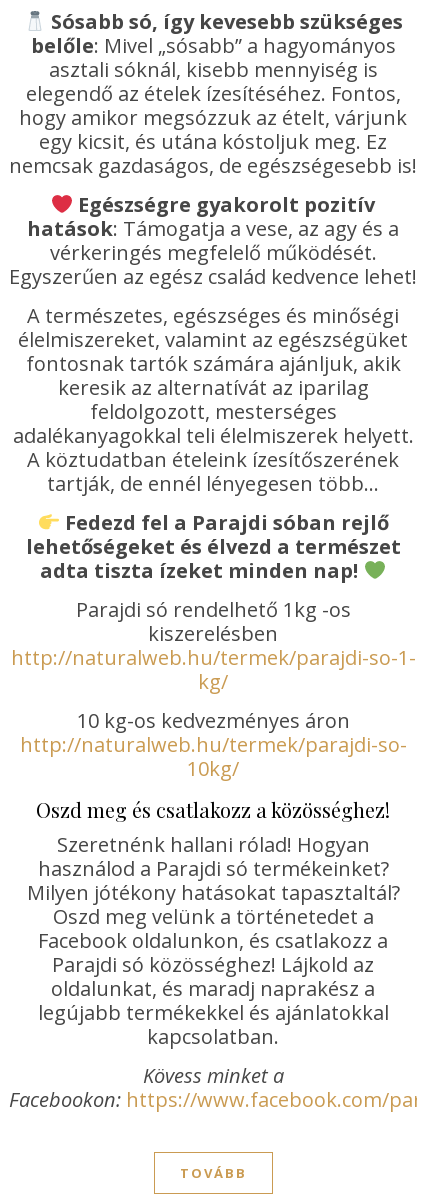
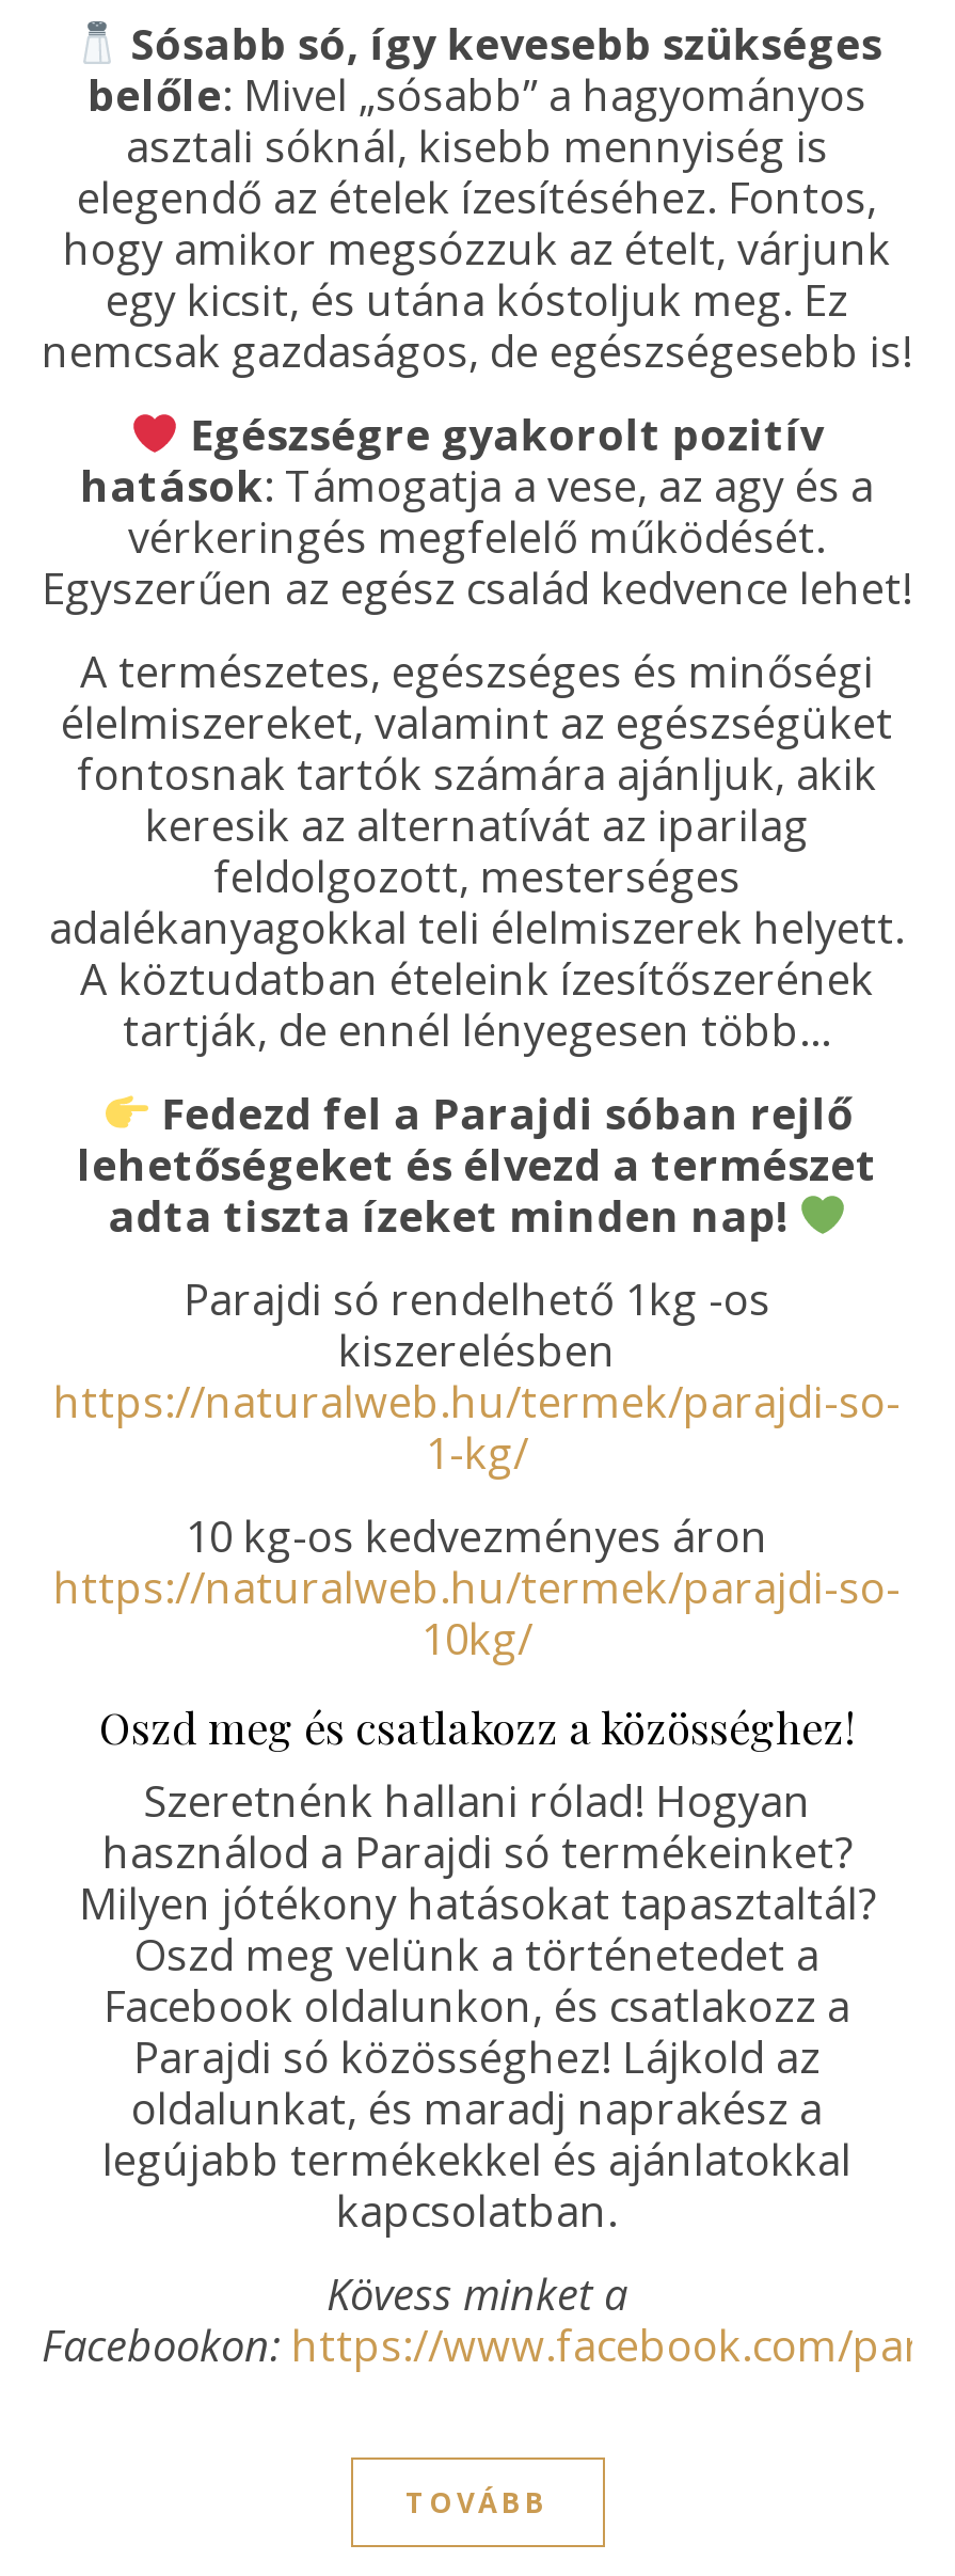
- http://naturalweb.hu/termek/parajdi-so-1-
- kg/
+ https://naturalweb.hu/termek/parajdi-so-
+ 1-kg/

- http://naturalweb.hu/termek/parajdi-so-
+ https://naturalweb.hu/termek/parajdi-so-
